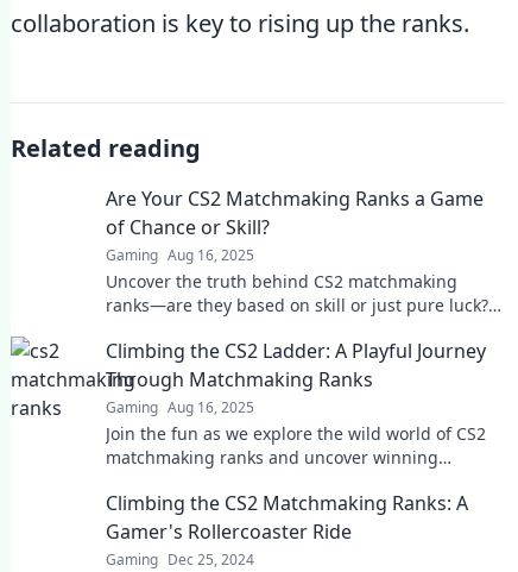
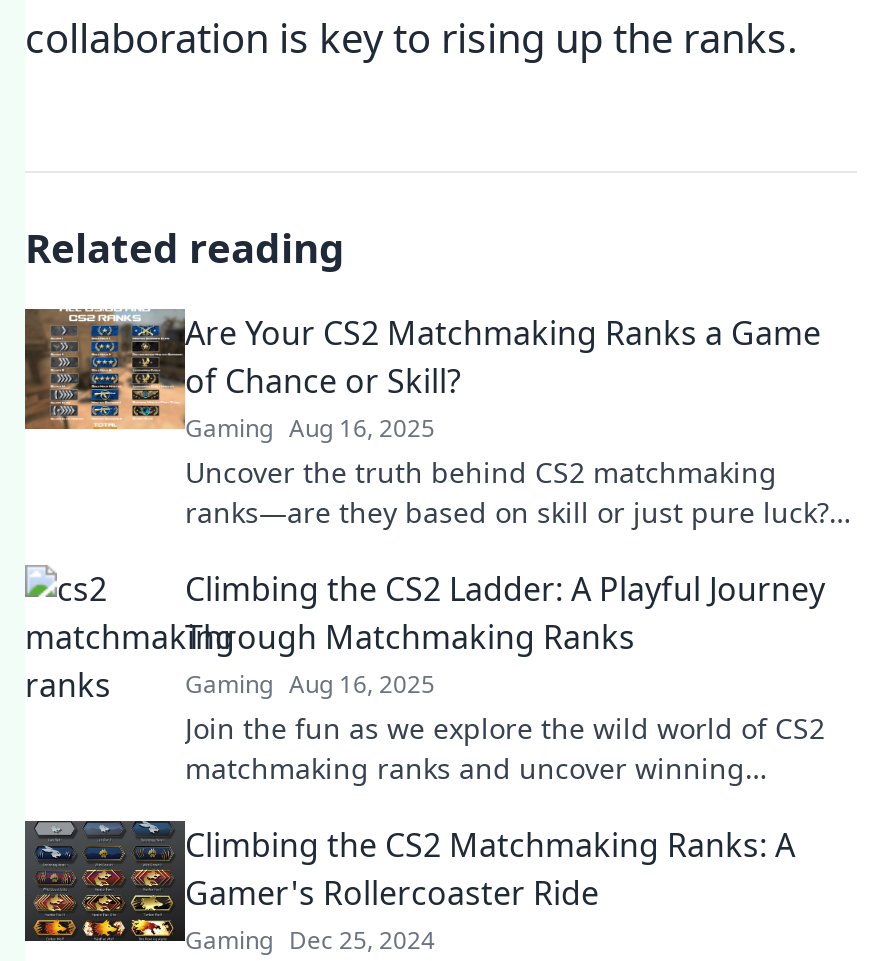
+ [image]

+ [image]
